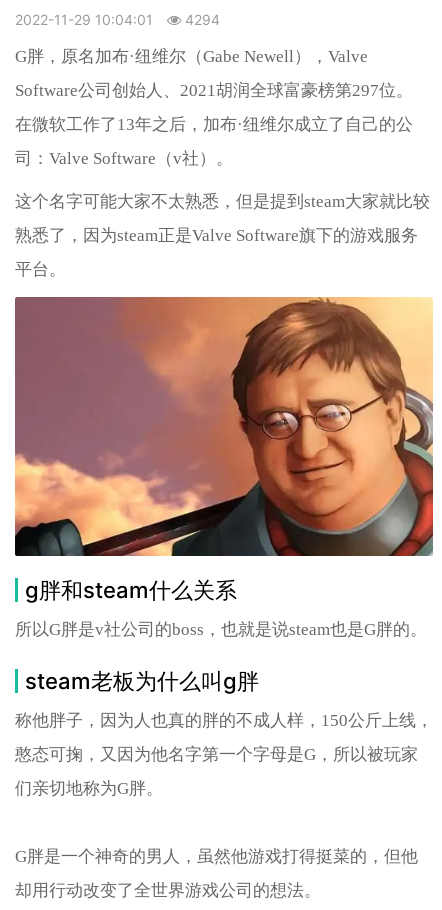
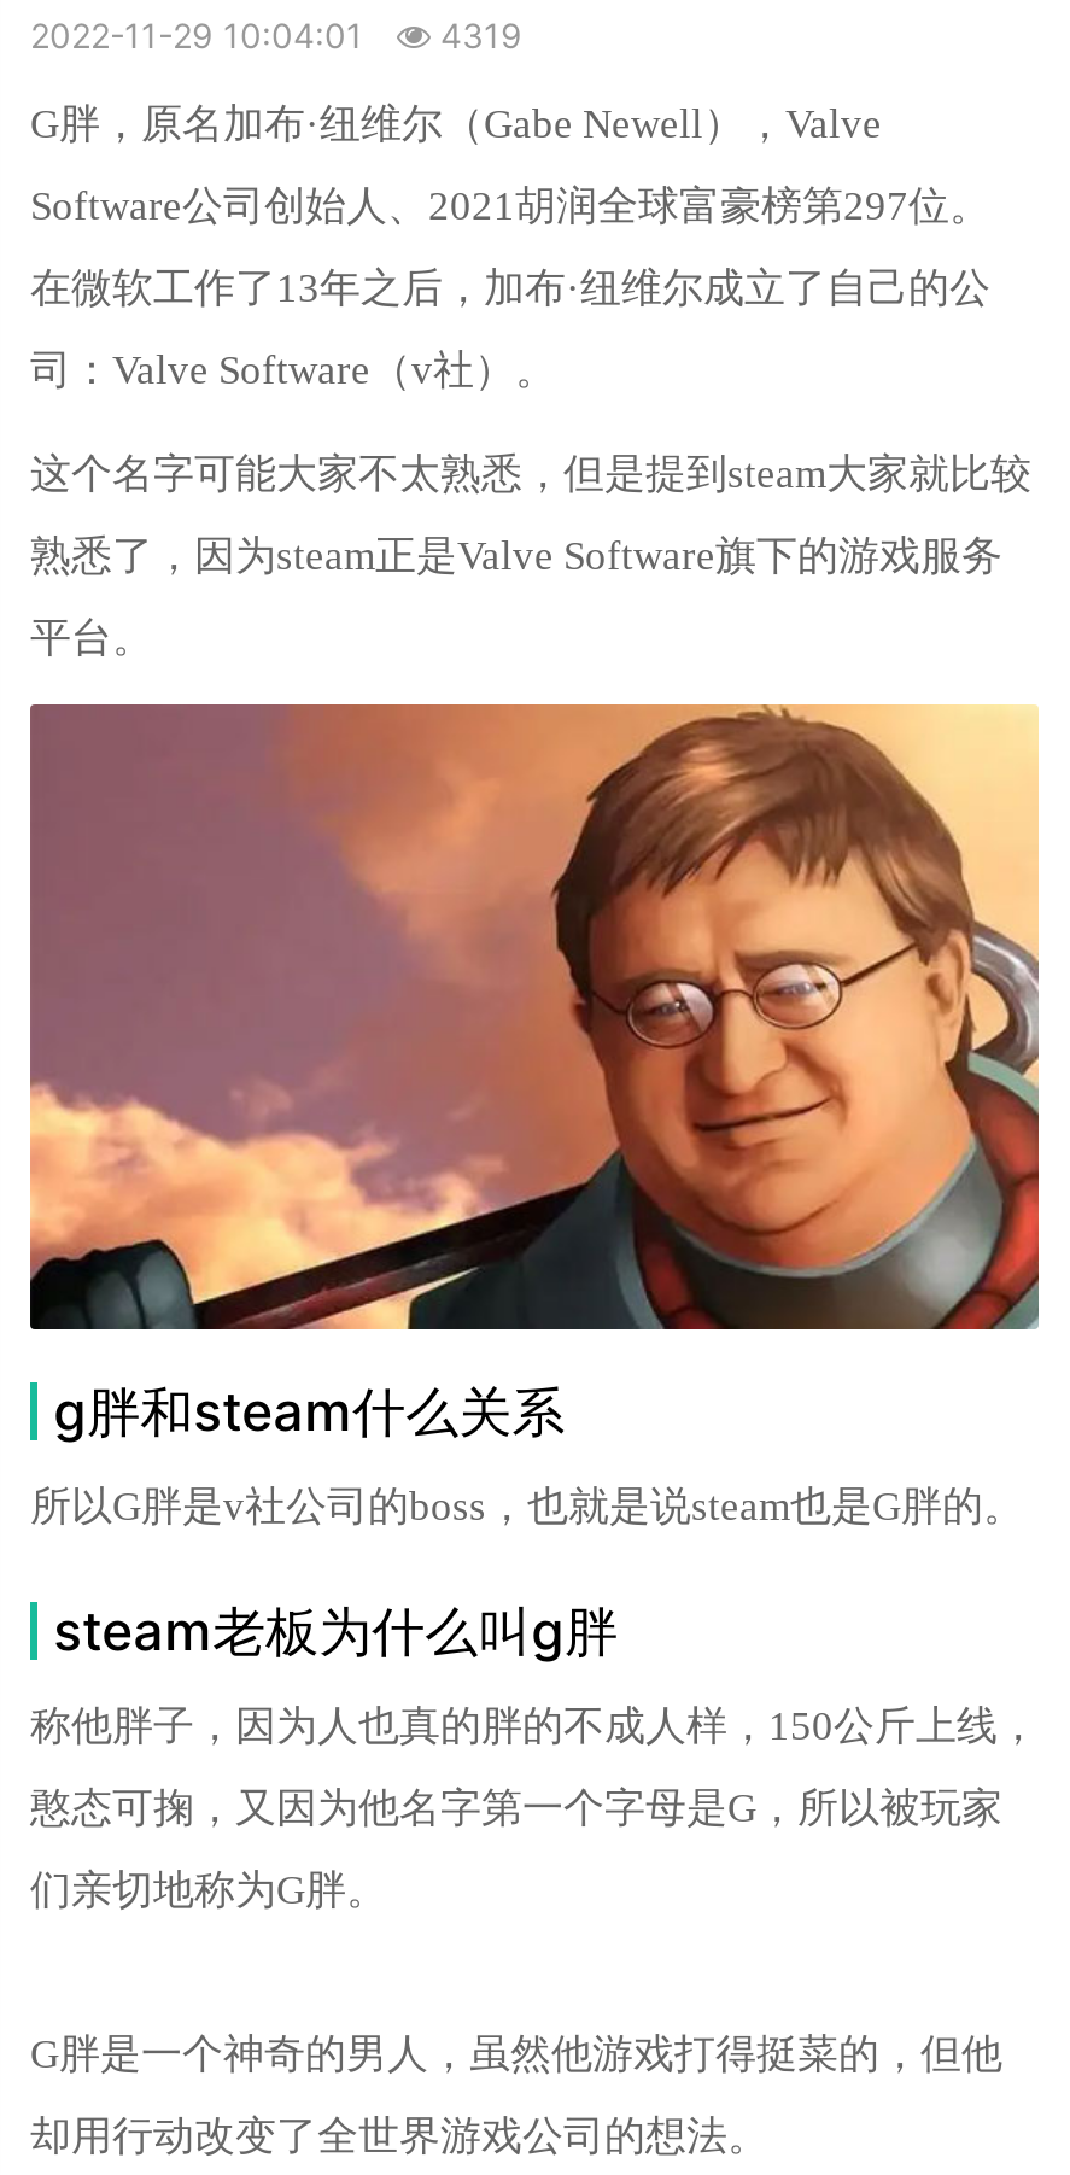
- 2022-11-29 10:04:01 4294
+ 2022-11-29 10:04:01 4319
